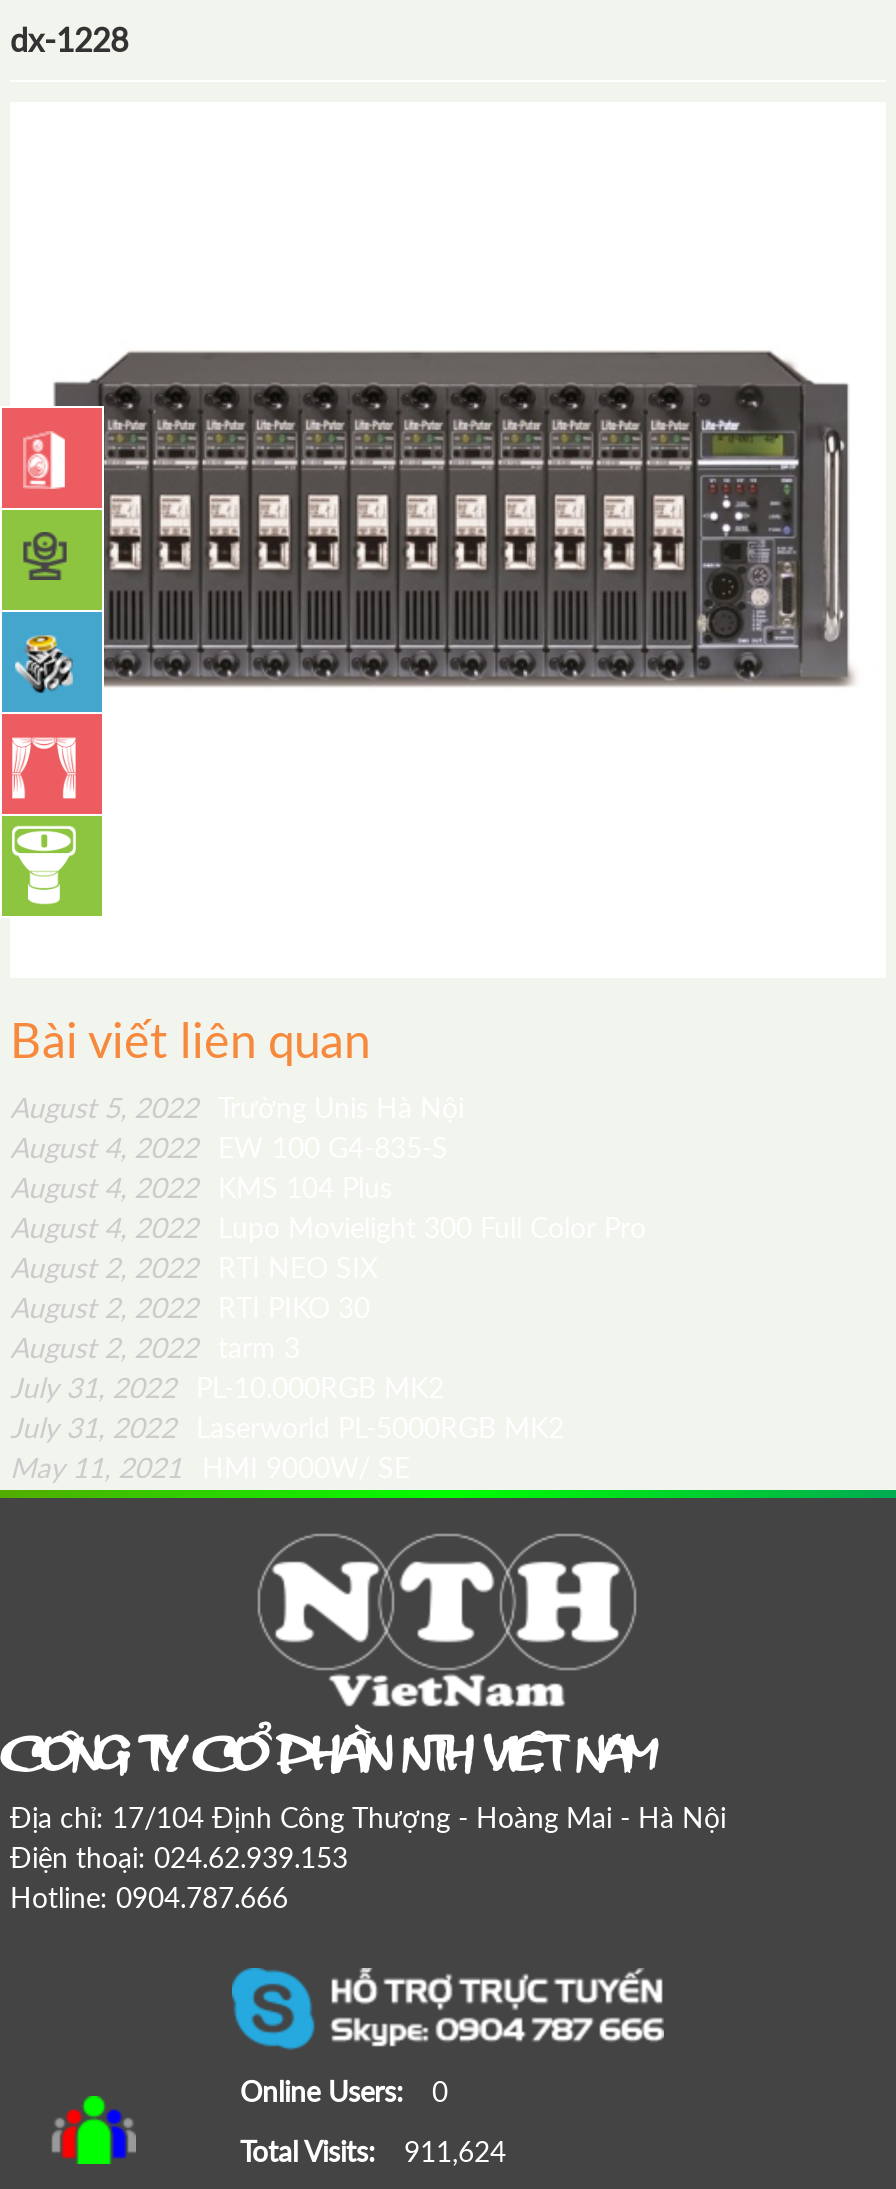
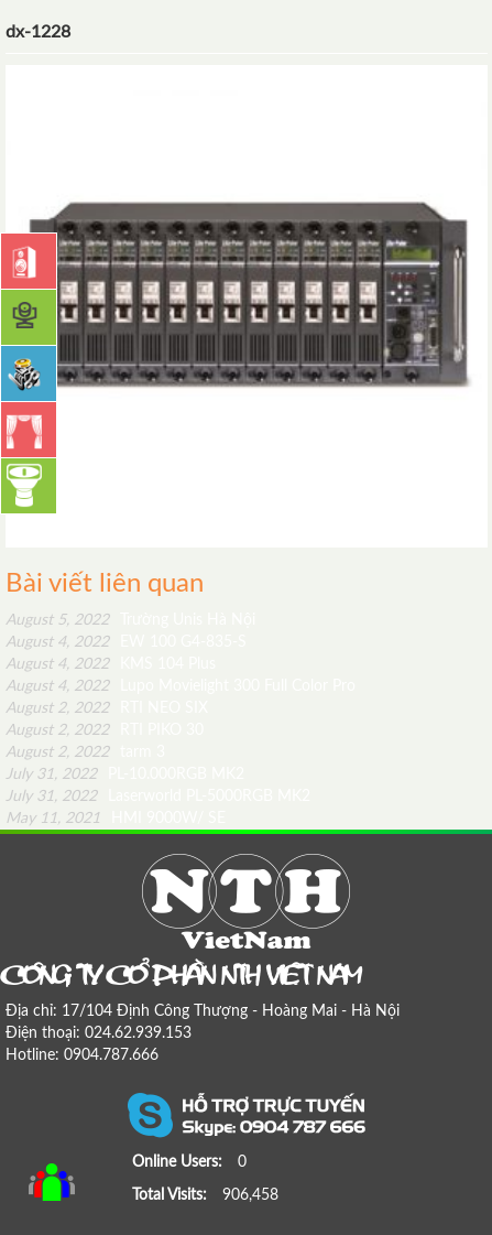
- Total Visits: 911,624
+ Total Visits: 906,458
